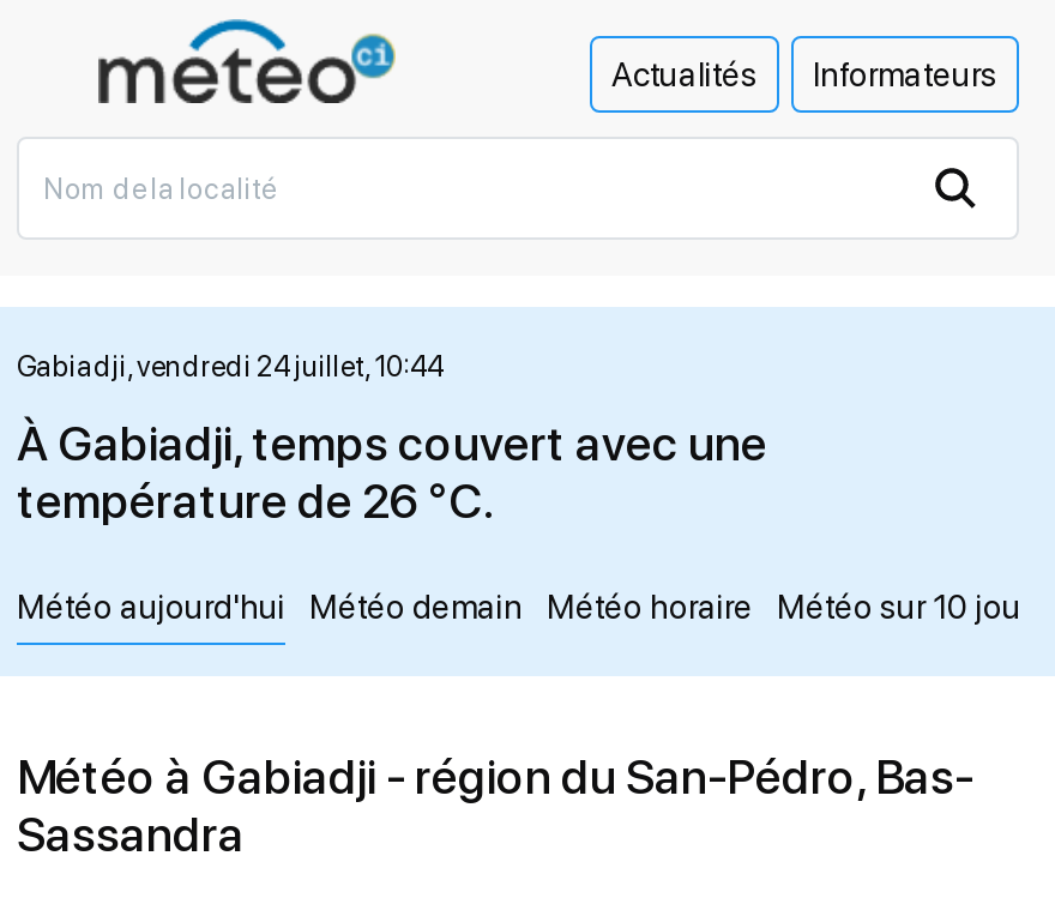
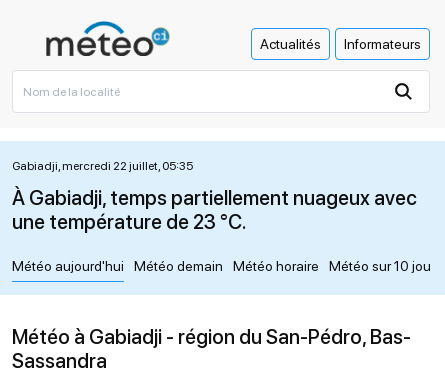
- Gabiadji, vendredi 24 juillet, 10:44
+ Gabiadji, mercredi 22 juillet, 05:35

- À Gabiadji, temps couvert avec une
- température de 26 °C.
+ À Gabiadji, temps partiellement nuageux avec
+ une température de 23 °C.
